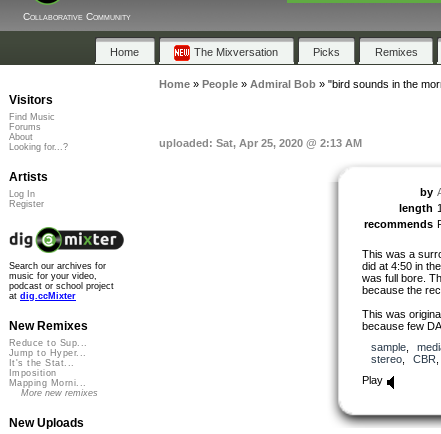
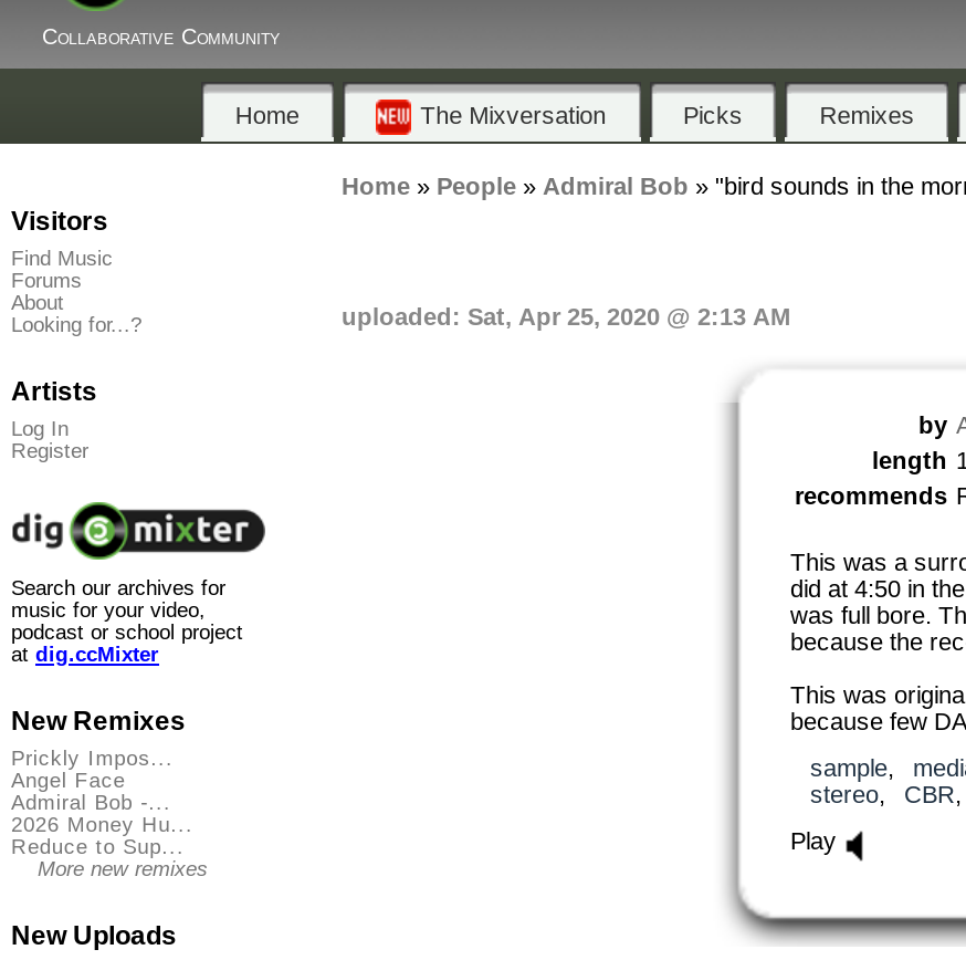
+ Prickly Impos...
+ Angel Face
+ Admiral Bob -...
+ 2026 Money Hu...

moved down: Reduce to Sup...

- Jump to Hyper...
- It's the Stat...
- Imposition
- Mapping Morni...
